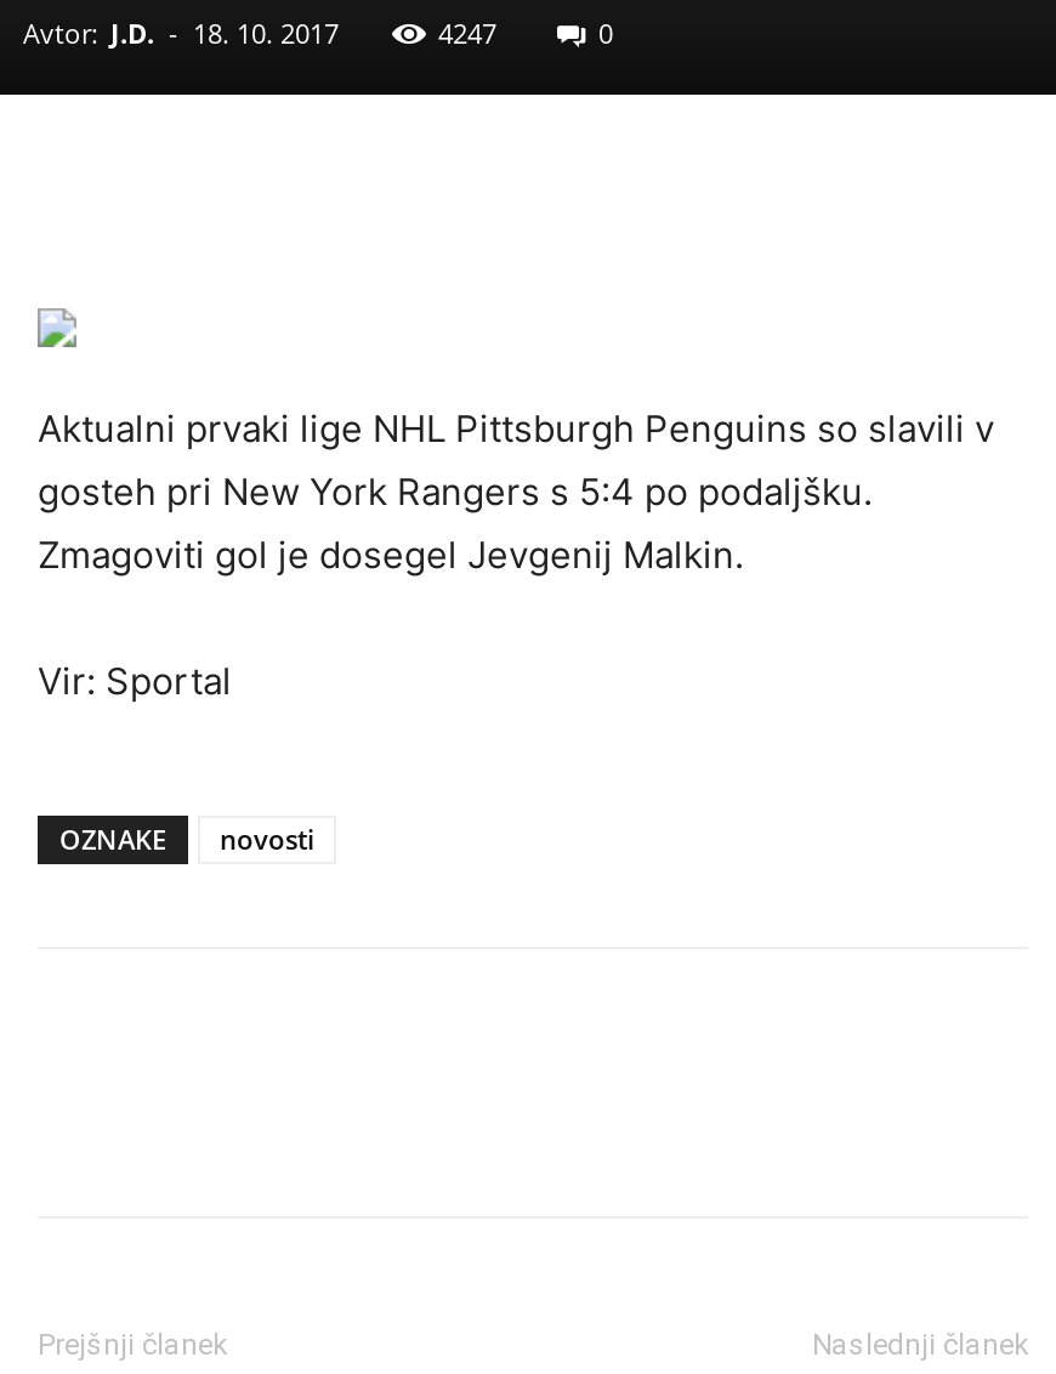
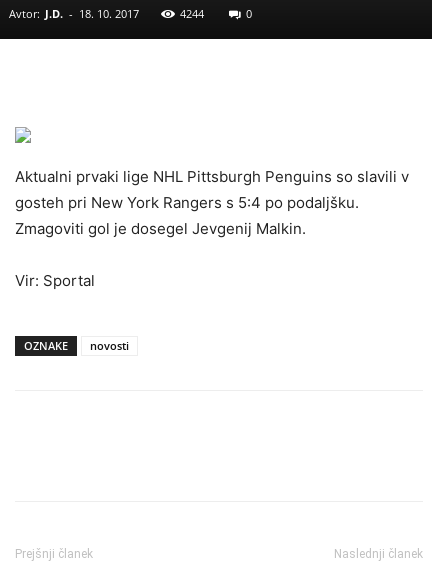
- 4247
+ 4244
